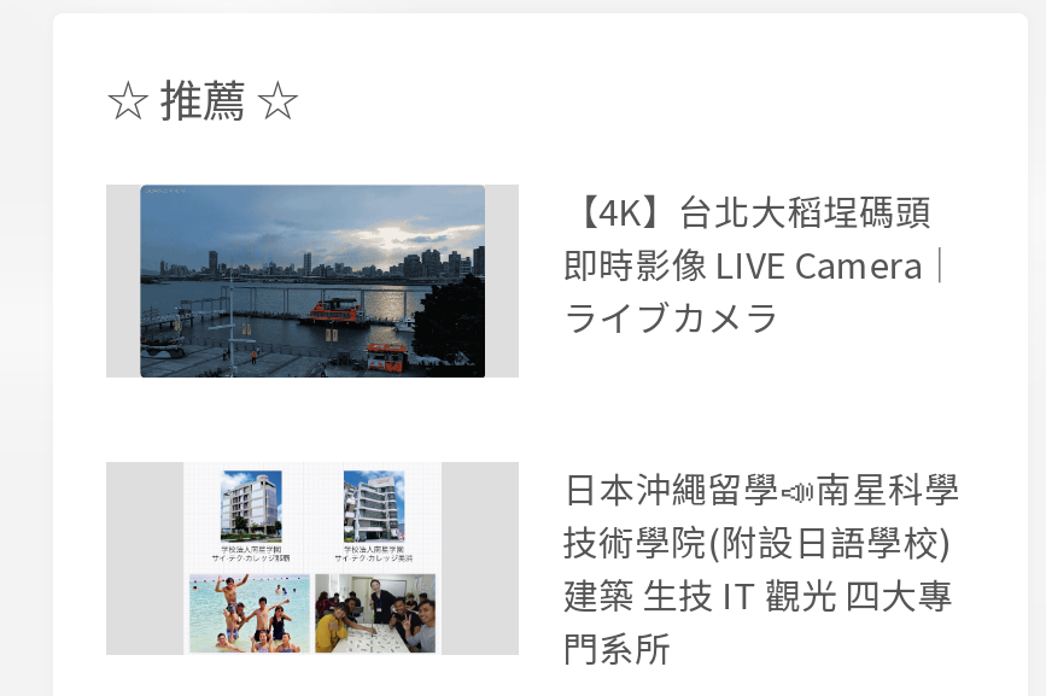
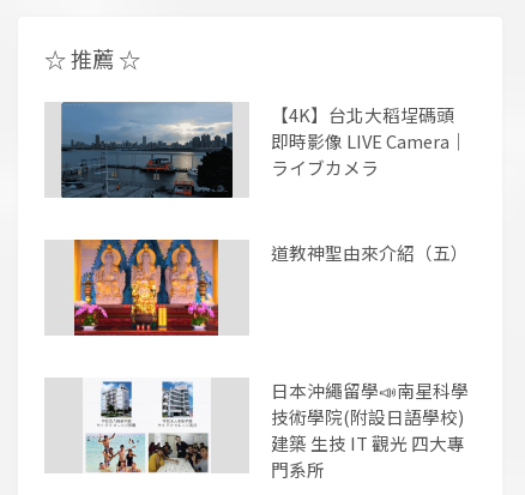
+ [image]

+ 道教神聖由來介紹（五）
